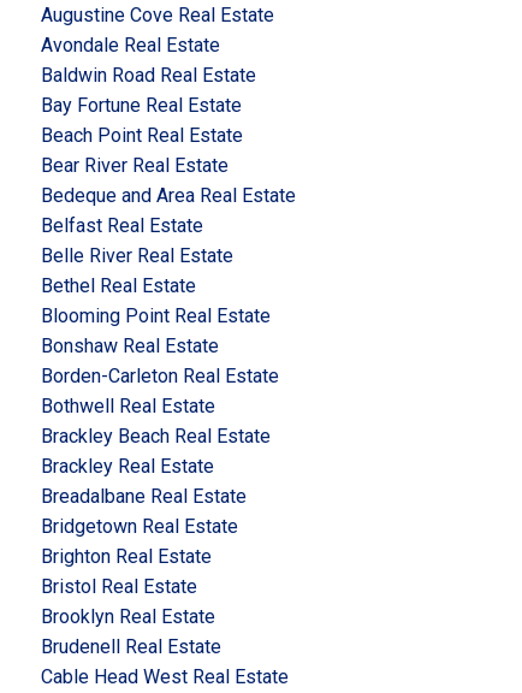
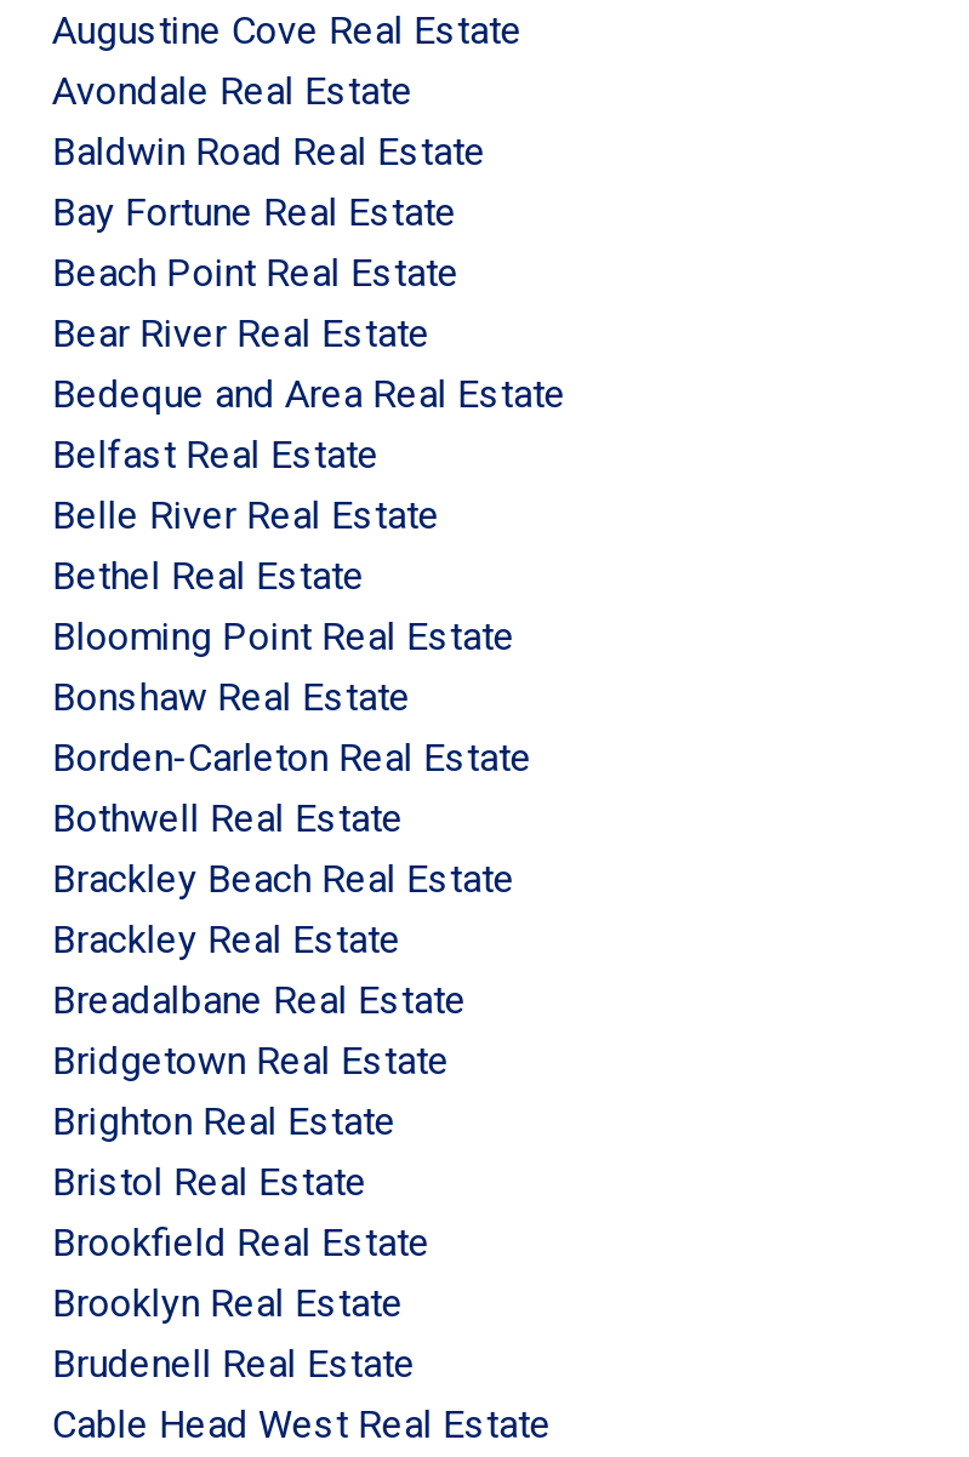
+ Brookfield Real Estate
